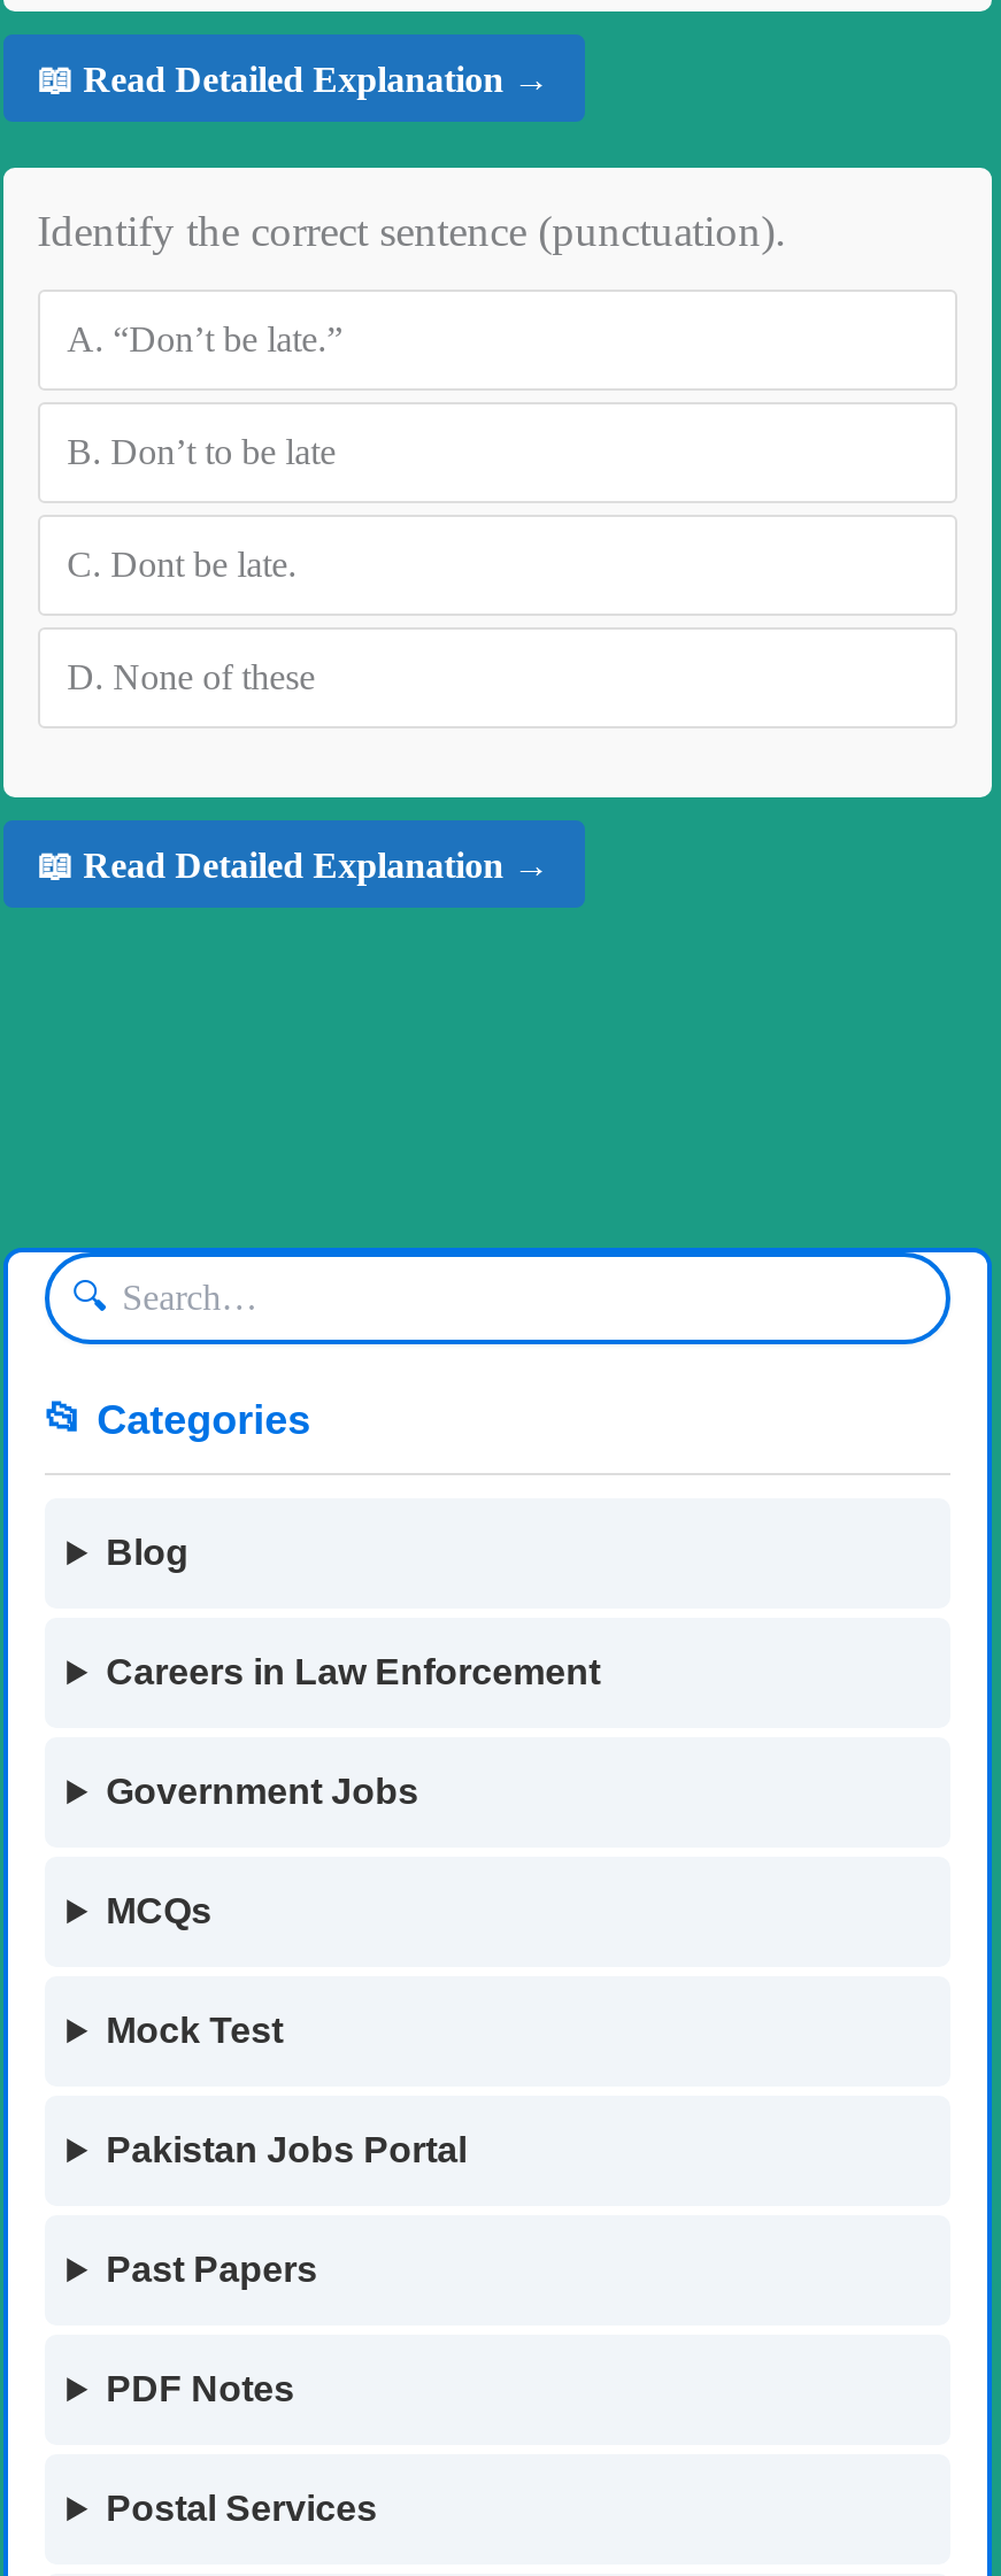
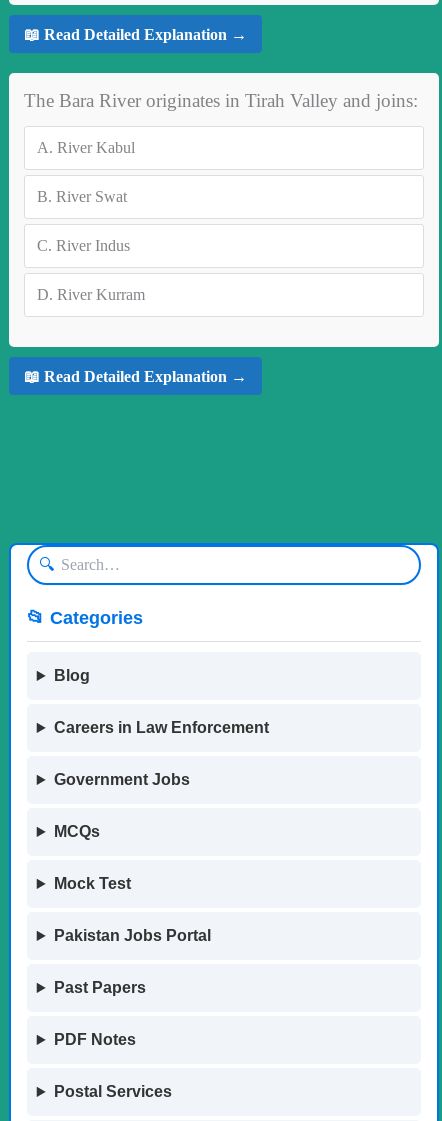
- Identify the correct sentence (punctuation).
+ The Bara River originates in Tirah Valley and joins:

- A. “Don’t be late.”
+ A. River Kabul

- B. Don’t to be late
+ B. River Swat

- C. Dont be late.
+ C. River Indus

- D. None of these
+ D. River Kurram
